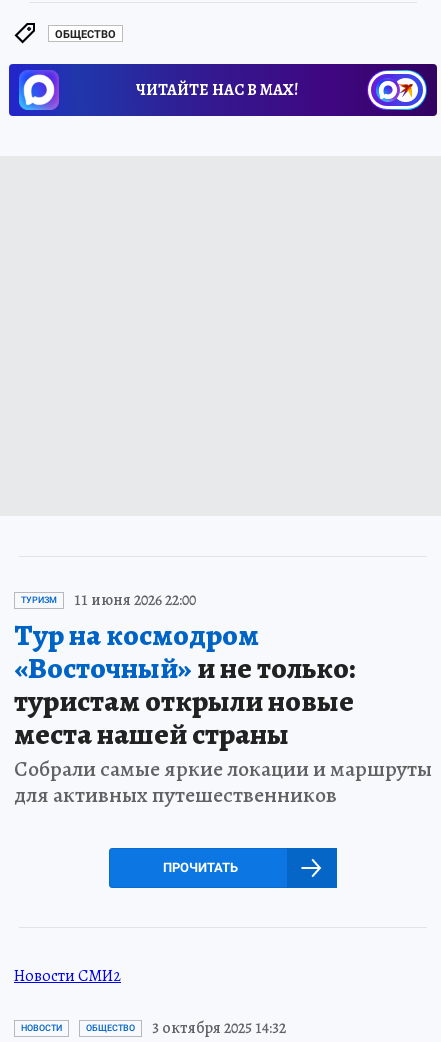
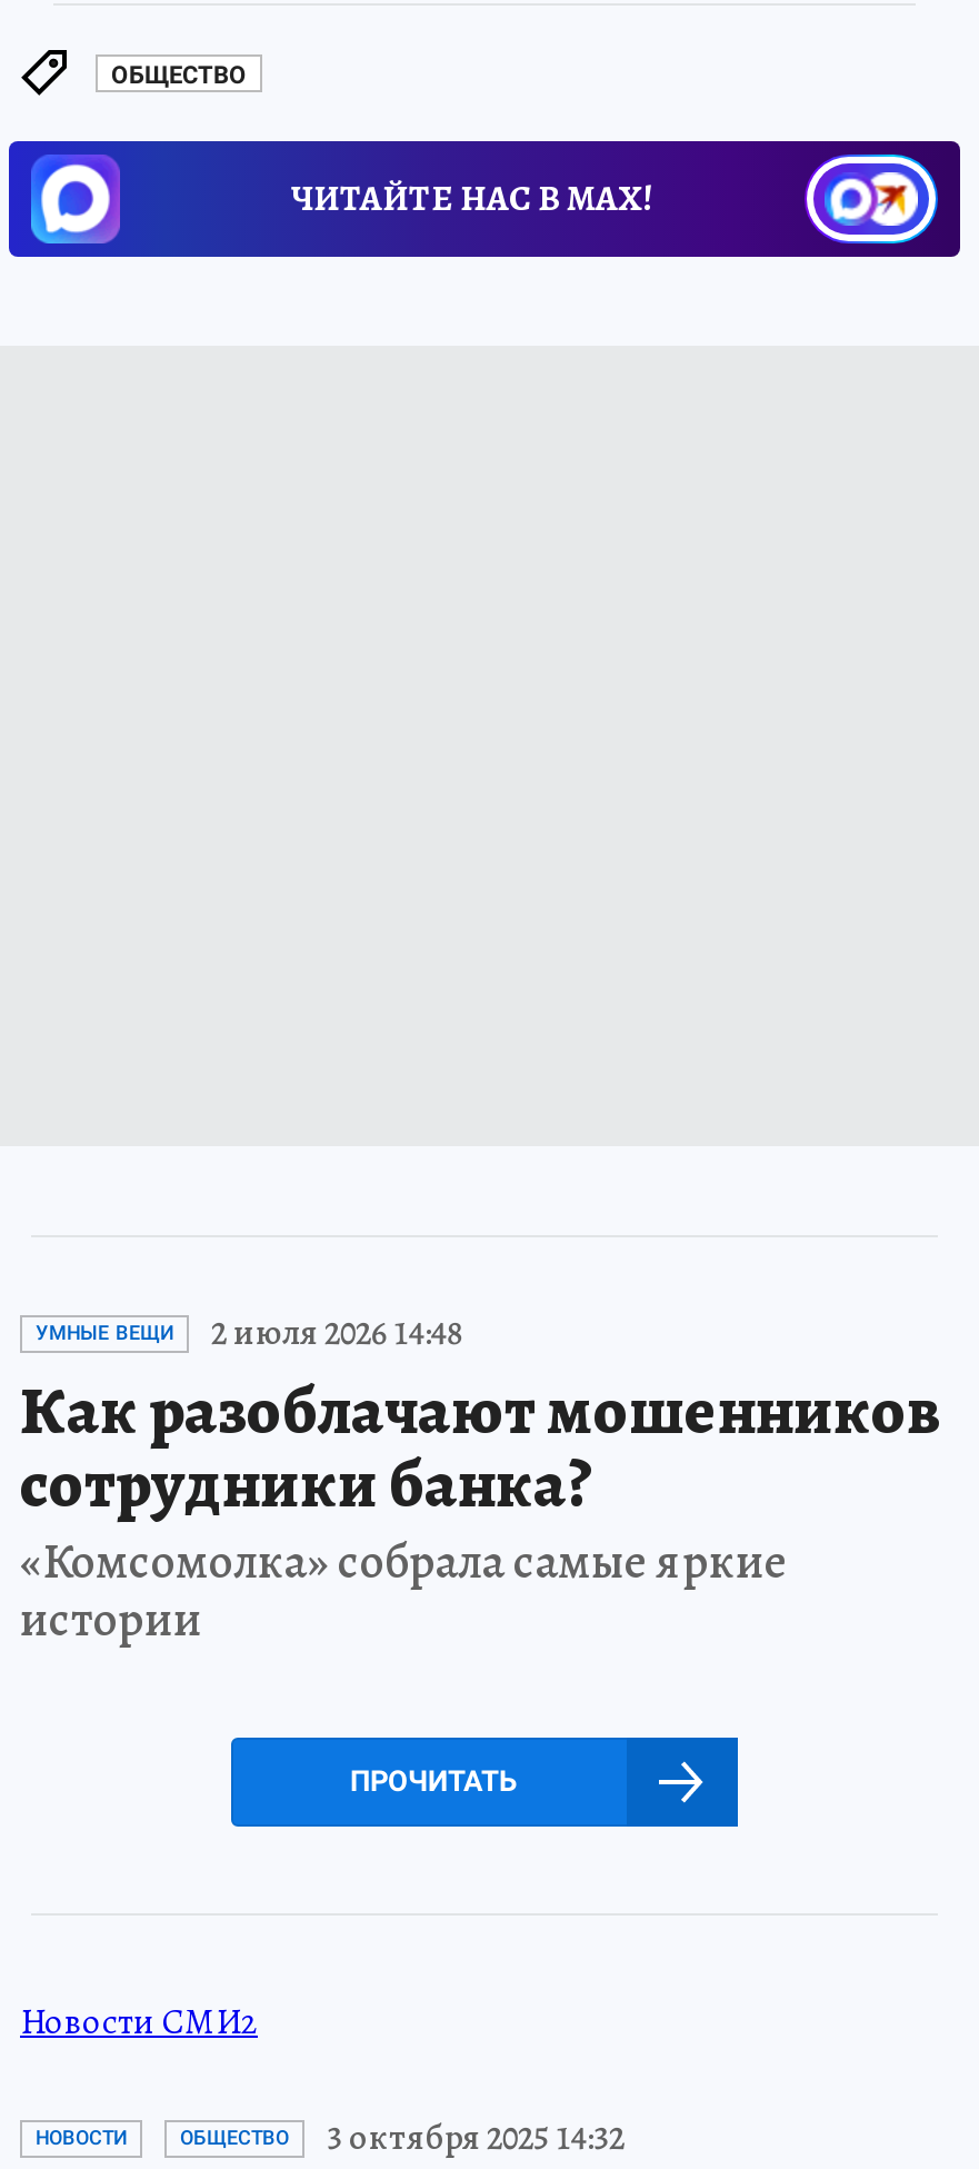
- ТУРИЗМ
- 11 июня 2026 22:00
- Тур на космодром
- «Восточный»и не только:
- туристам открыли новые
- места нашей страны
- Собрали самые яркие локации и маршруты
- для активных путешественников
+ УМНЫЕ ВЕЩИ
+ 2 июля 2026 14:48
+ Как разоблачают мошенников
+ сотрудники банка?
+ «Комсомолка» собрала самые яркие
+ истории
